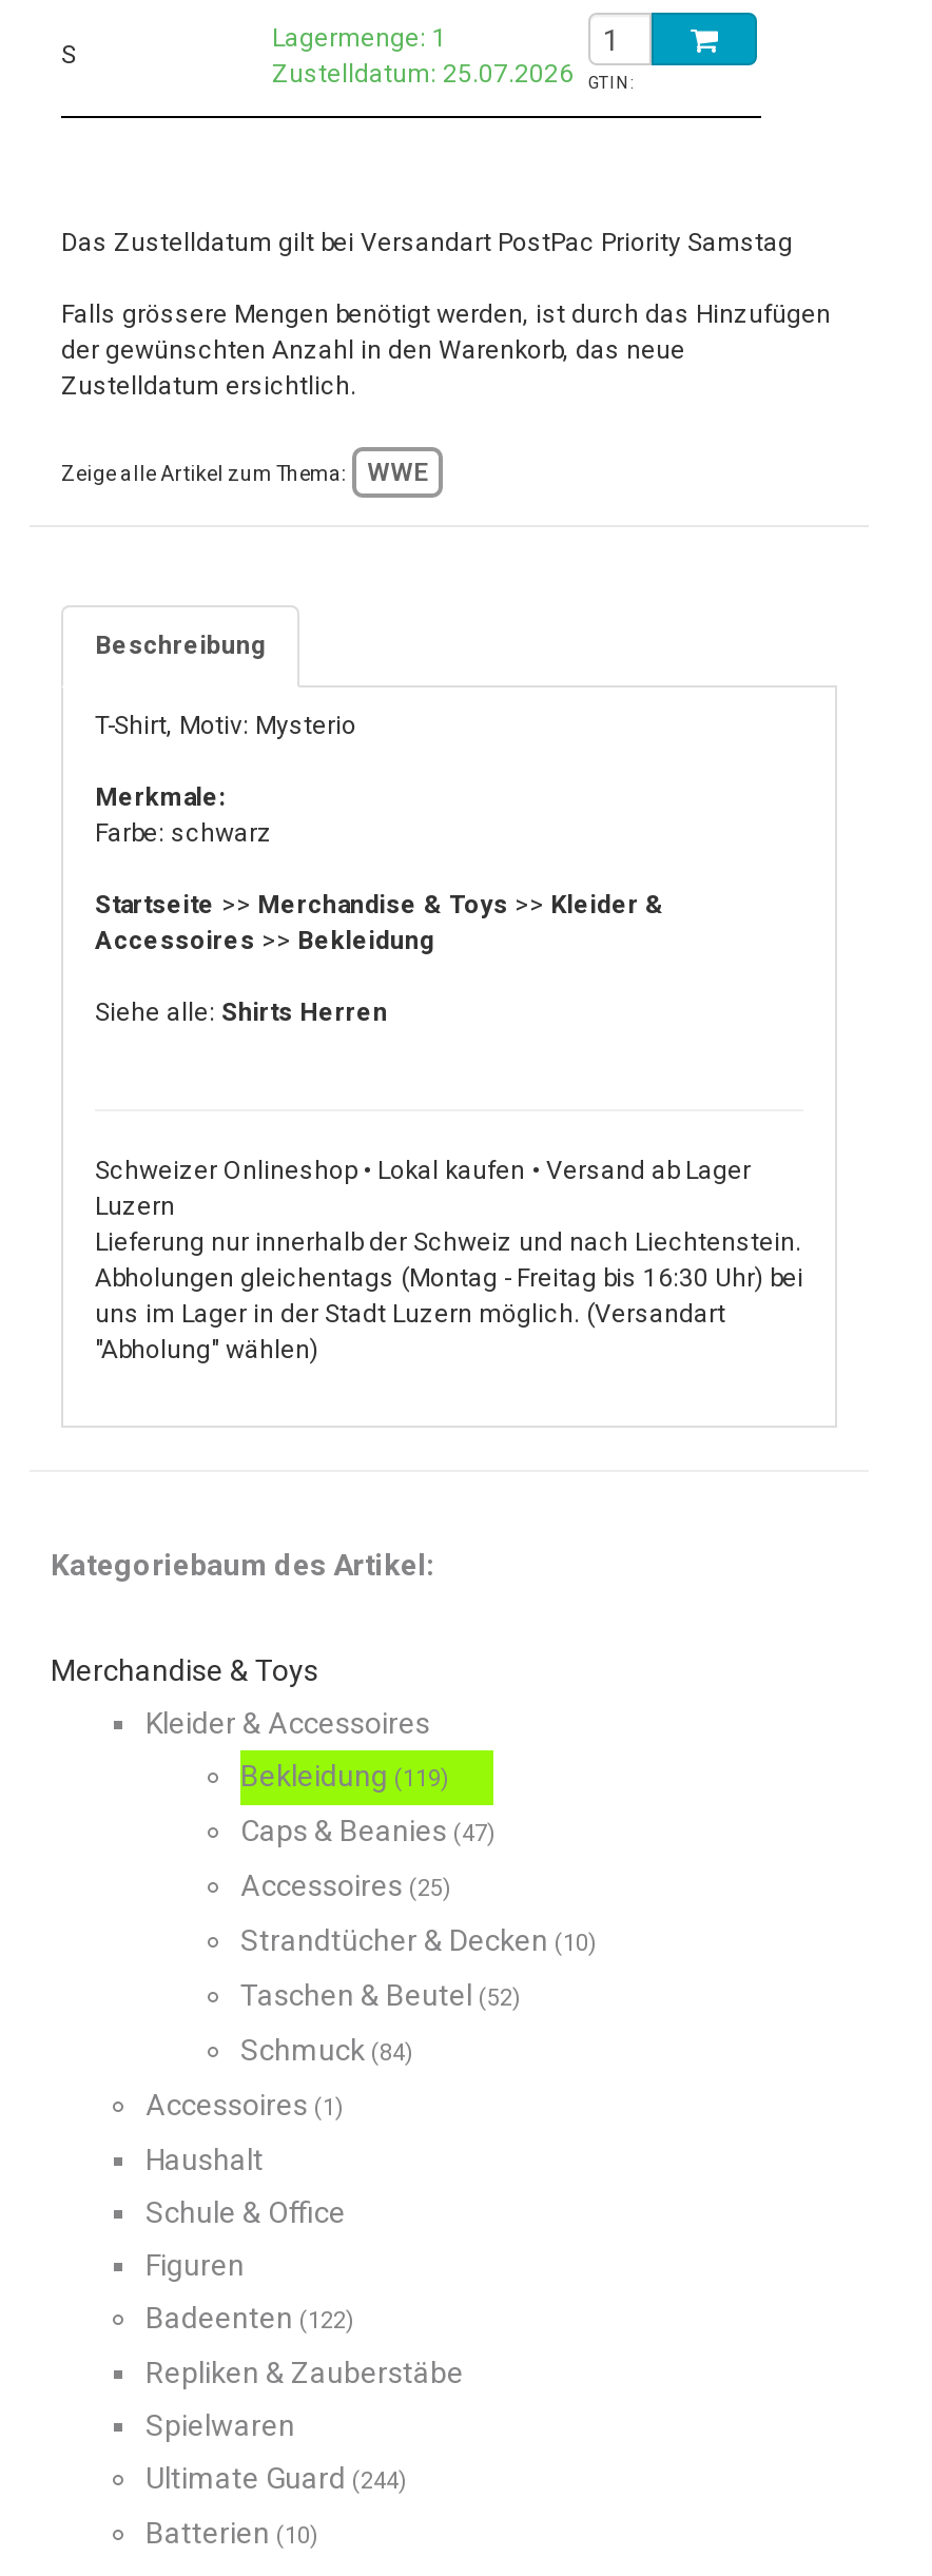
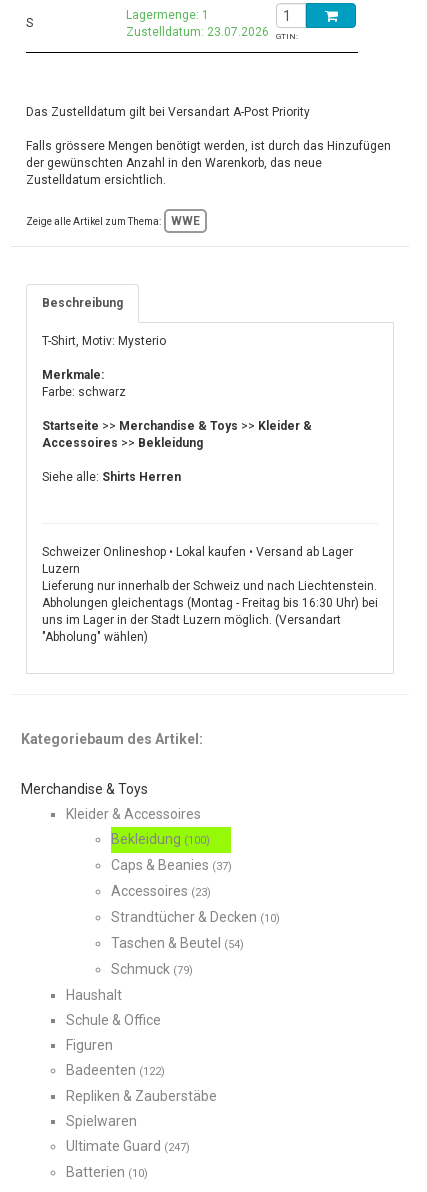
- Zustelldatum: 25.07.2026
+ Zustelldatum: 23.07.2026

- Das Zustelldatum gilt bei Versandart PostPac Priority Samstag
+ Das Zustelldatum gilt bei Versandart A-Post Priority

- Bekleidung (119)
+ Bekleidung (100)

- Caps & Beanies (47)
+ Caps & Beanies (37)

- Accessoires (25)
+ Accessoires (23)

- Taschen & Beutel (52)
- Schmuck (84)
- Accessoires (1)
+ Taschen & Beutel (54)
+ Schmuck (79)

- Ultimate Guard (244)
+ Ultimate Guard (247)
